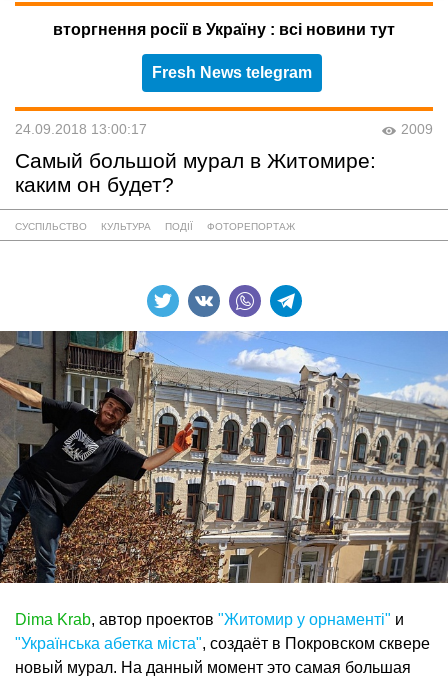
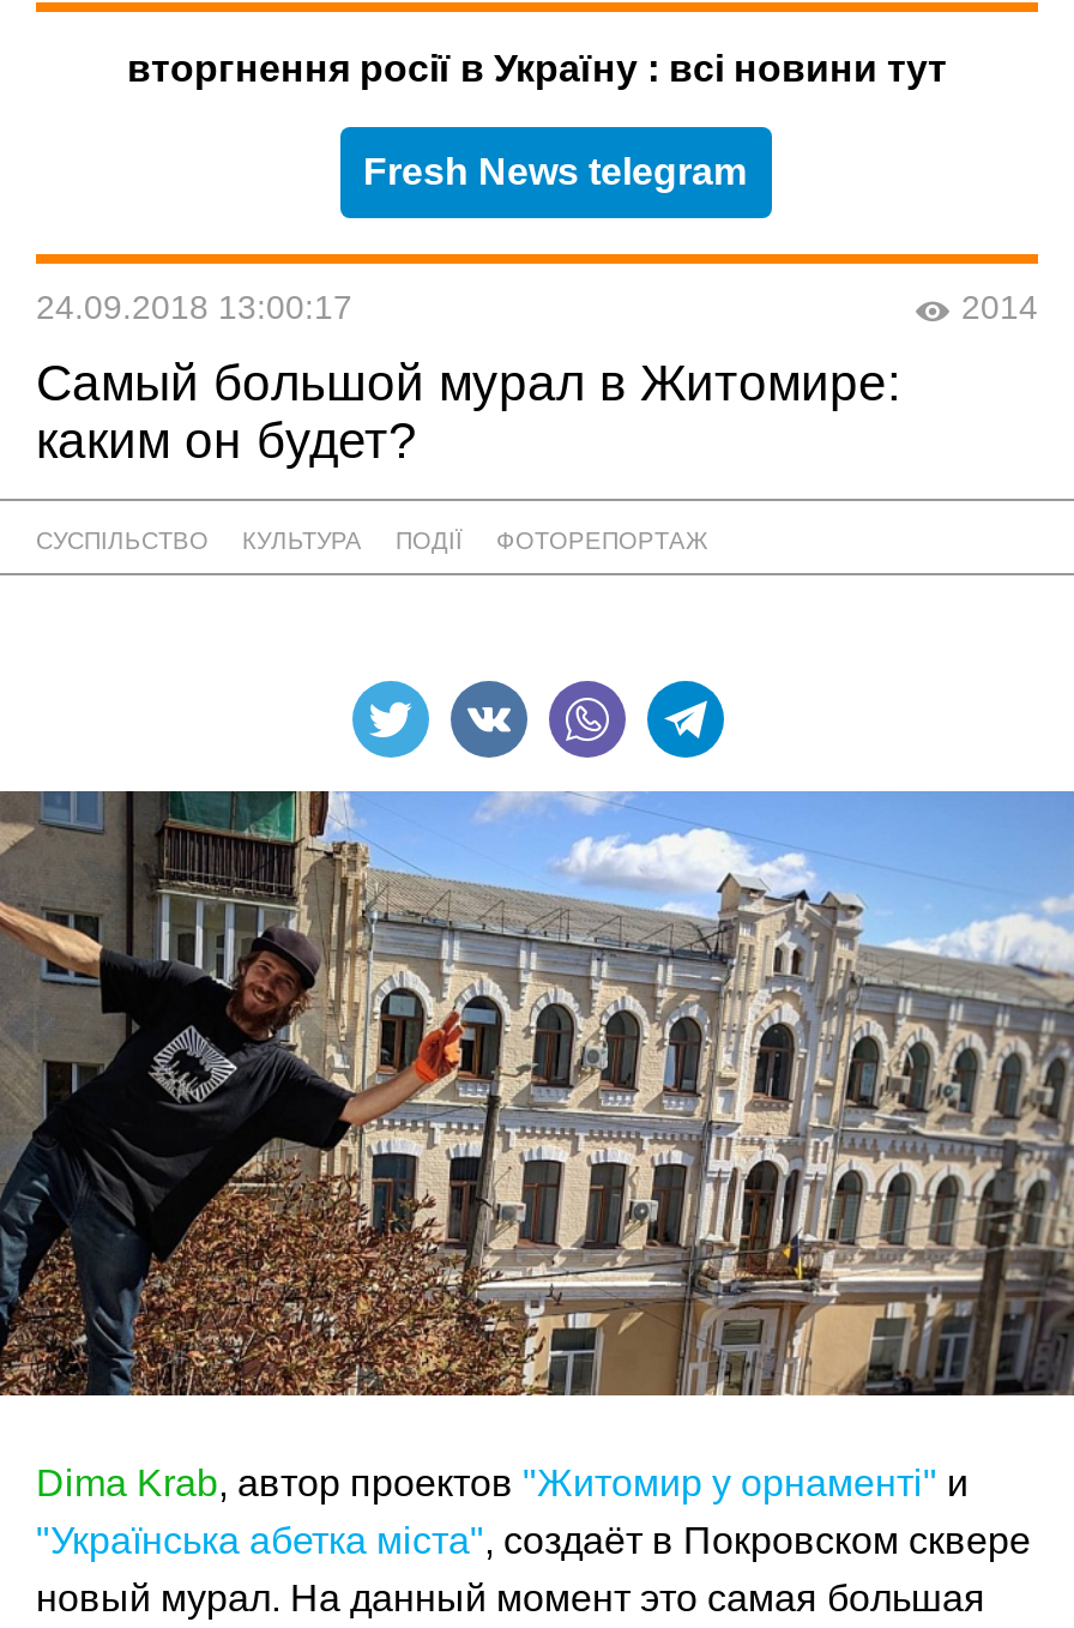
- 2009
+ 2014
